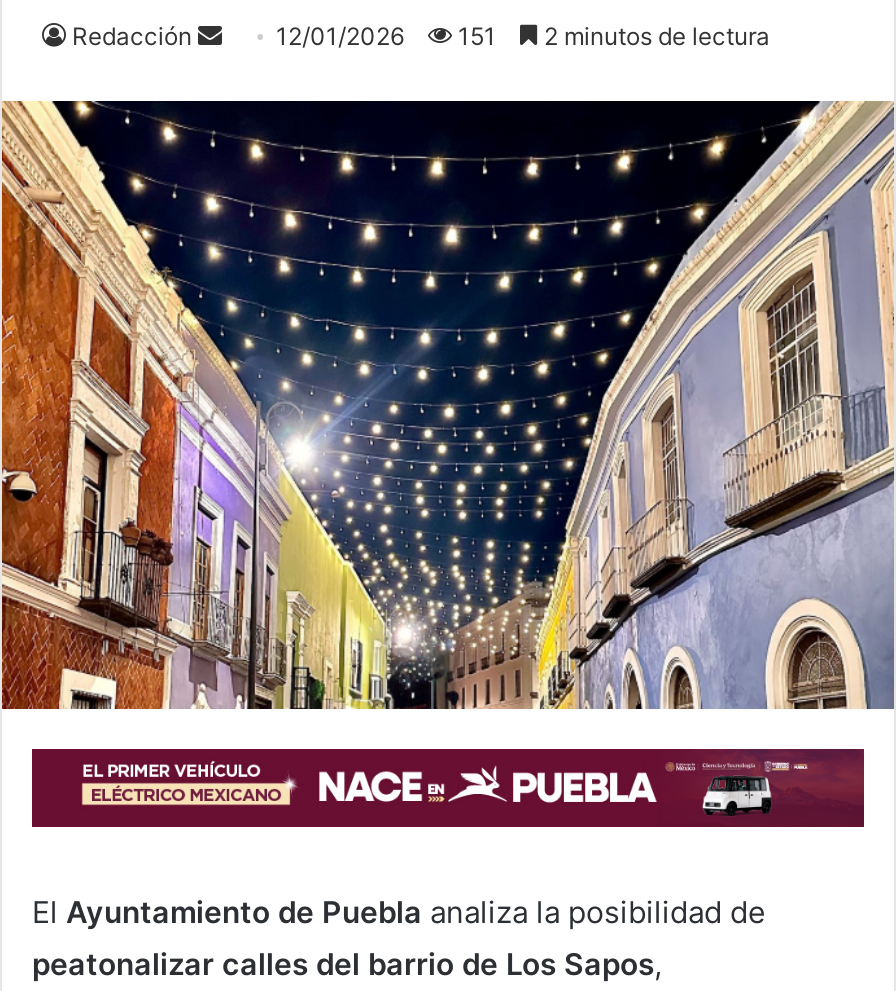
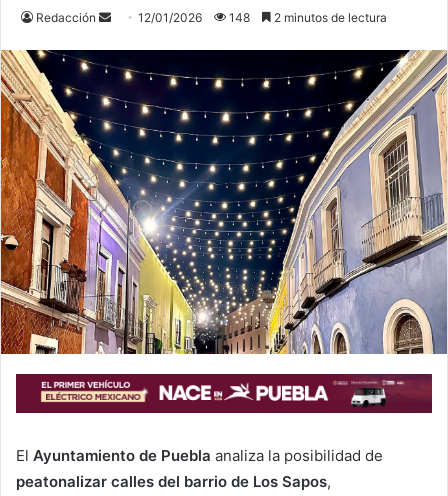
- 151
+ 148
